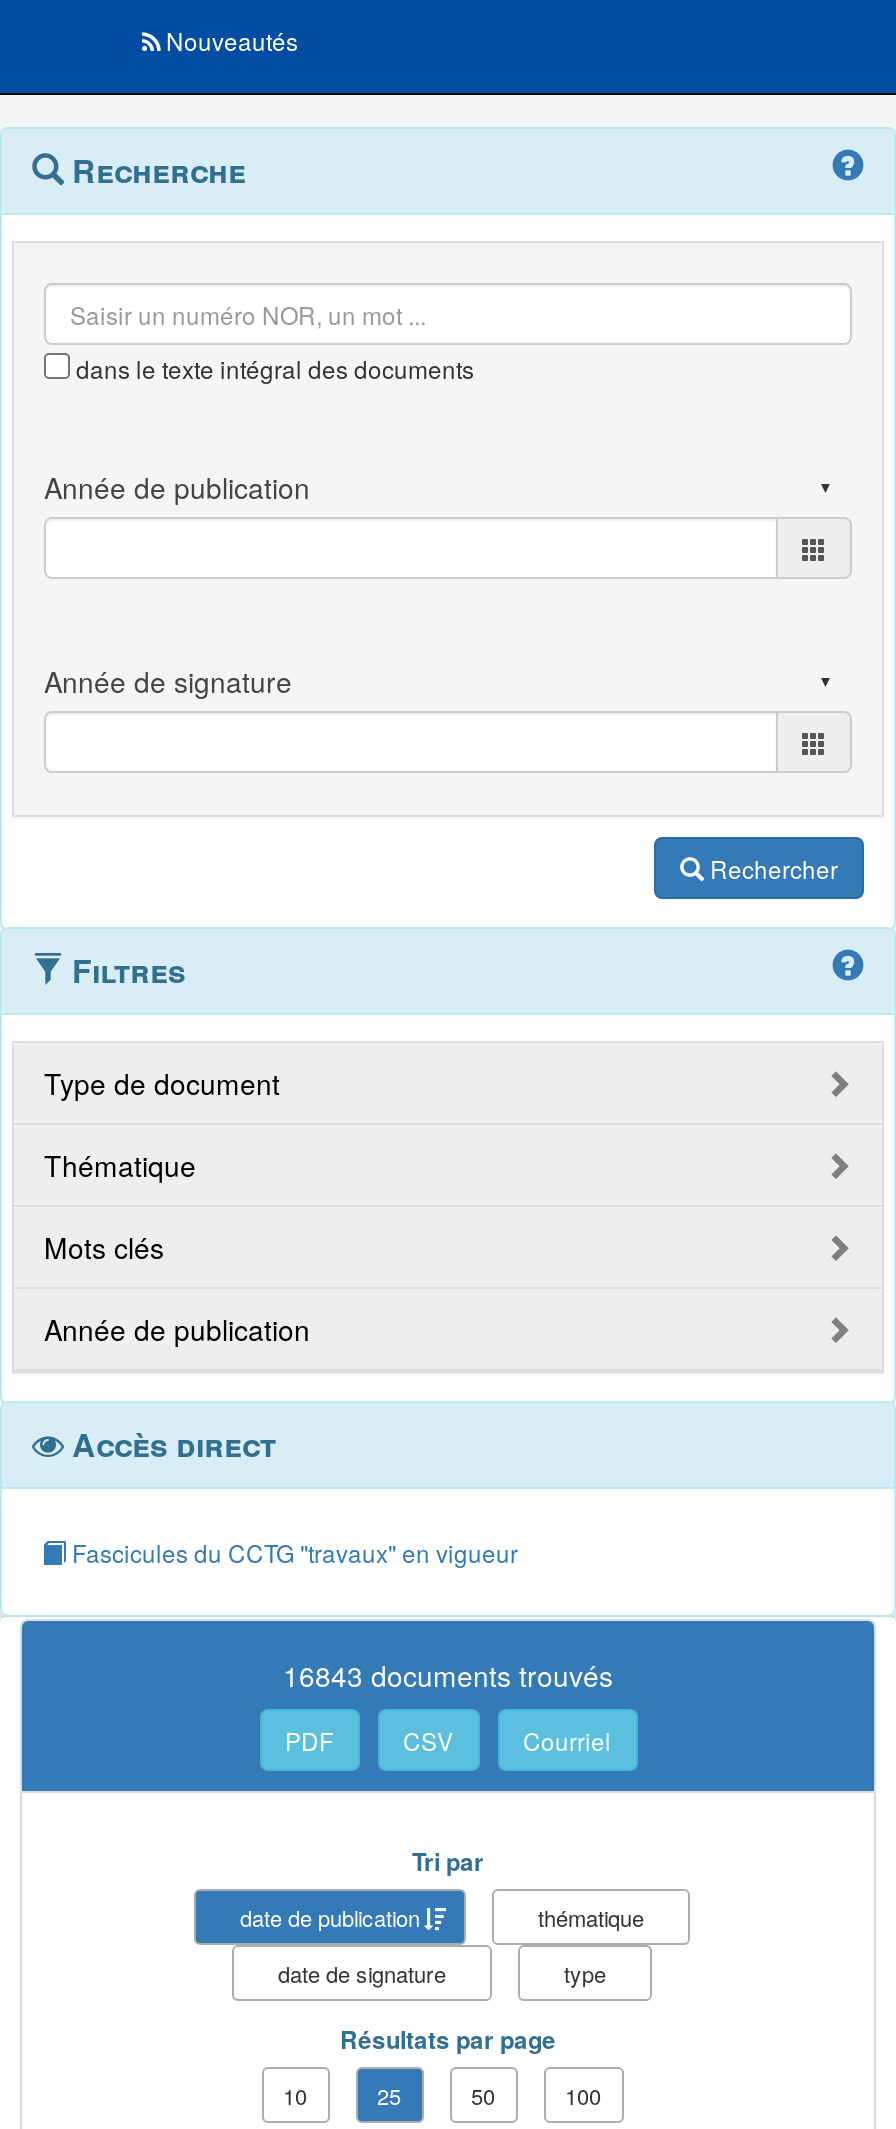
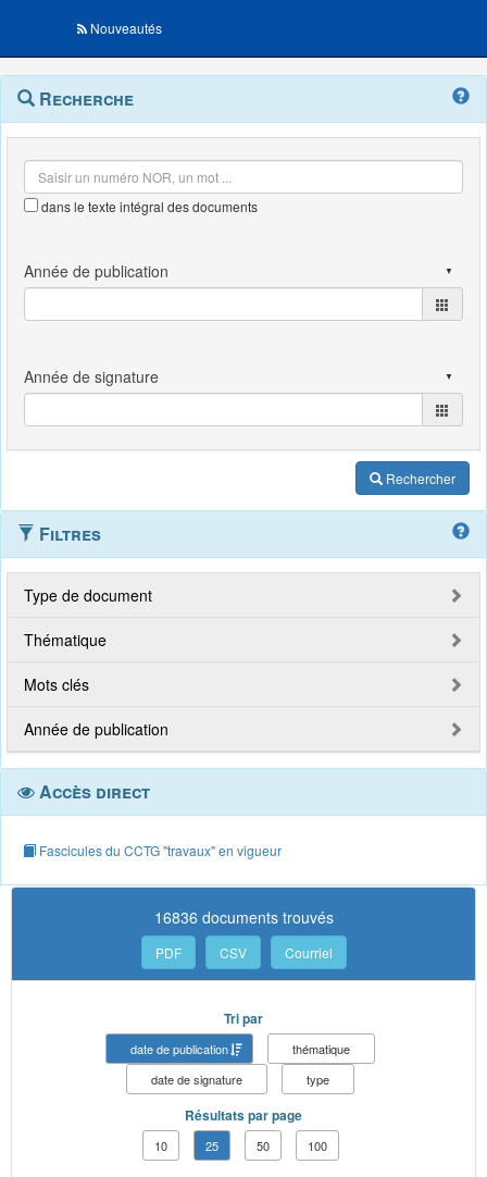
- 16843 documents trouvés
+ 16836 documents trouvés
